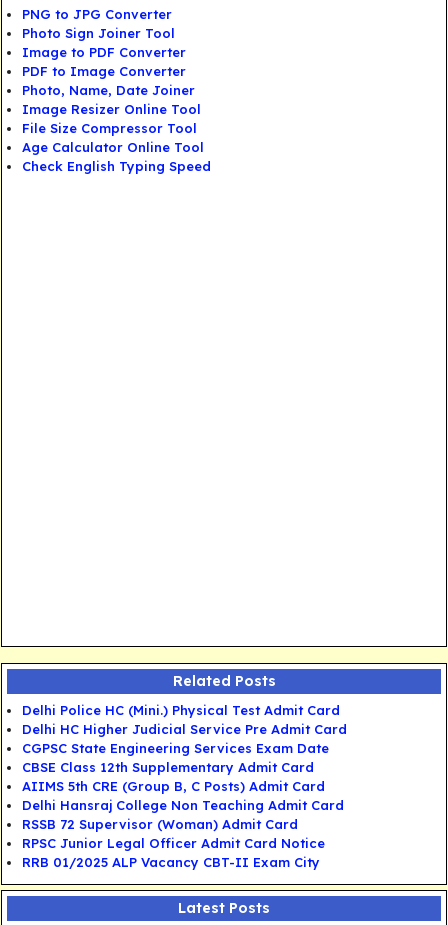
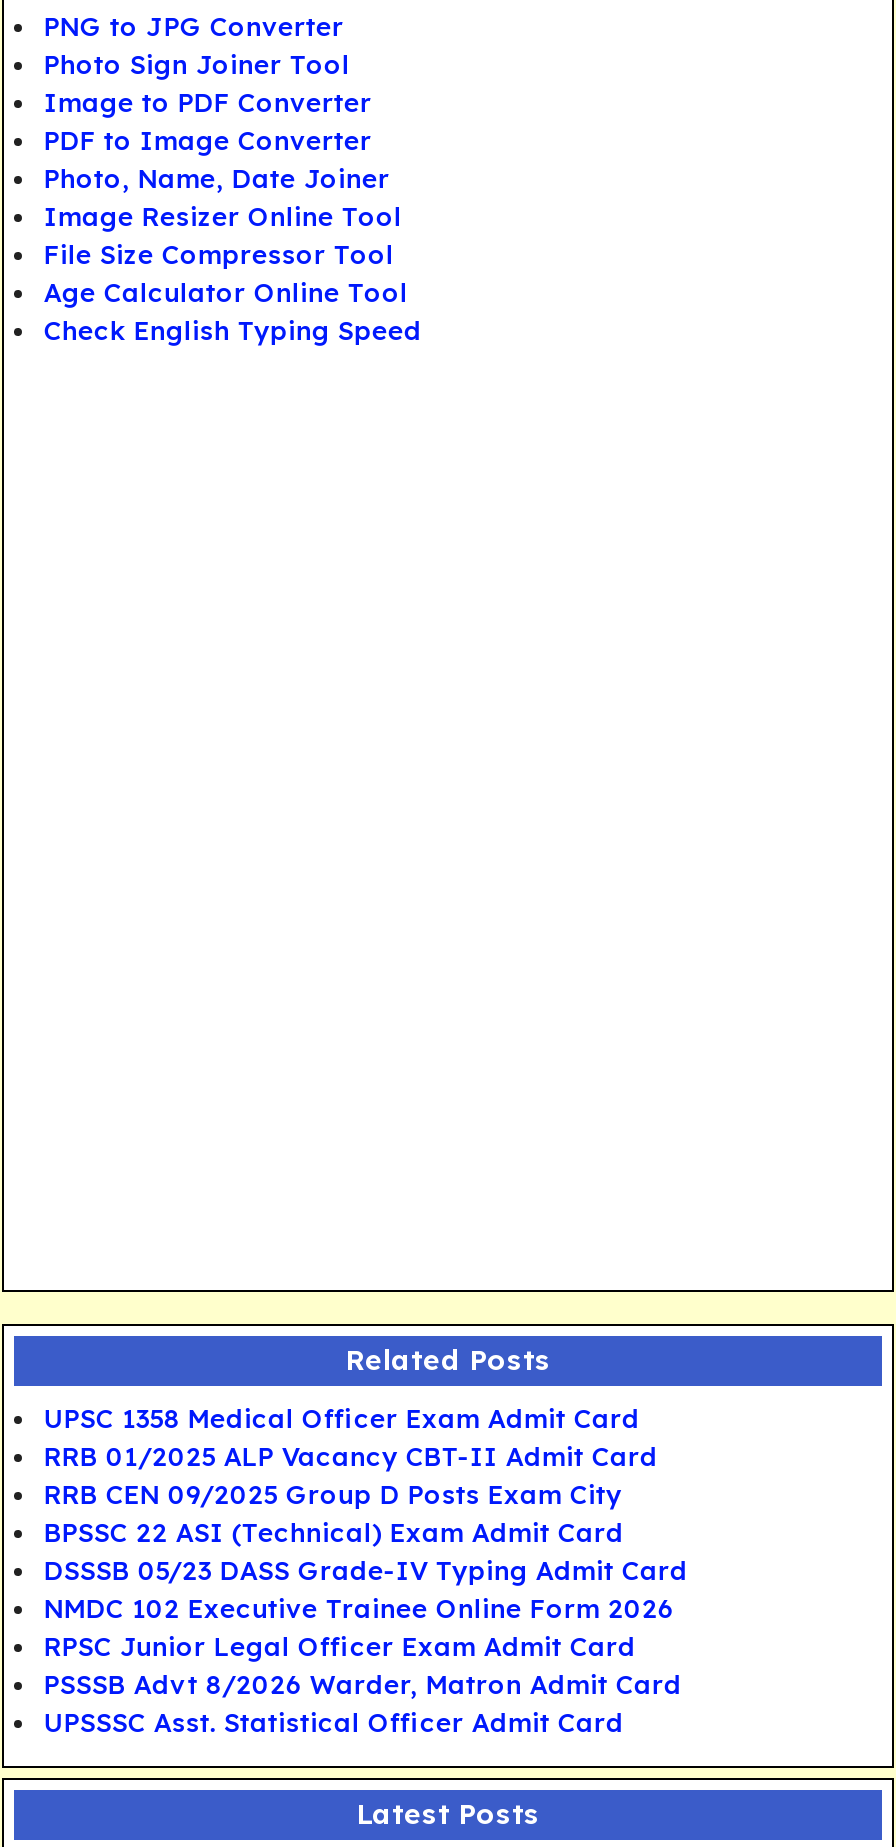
- Delhi Police HC (Mini.) Physical Test Admit Card
- Delhi HC Higher Judicial Service Pre Admit Card
- CGPSC State Engineering Services Exam Date
- CBSE Class 12th Supplementary Admit Card
- AIIMS 5th CRE (Group B, C Posts) Admit Card
- Delhi Hansraj College Non Teaching Admit Card
- RSSB 72 Supervisor (Woman) Admit Card
- RPSC Junior Legal Officer Admit Card Notice
- RRB 01/2025 ALP Vacancy CBT-II Exam City
+ UPSC 1358 Medical Officer Exam Admit Card
+ RRB 01/2025 ALP Vacancy CBT-II Admit Card
+ RRB CEN 09/2025 Group D Posts Exam City
+ BPSSC 22 ASI (Technical) Exam Admit Card
+ DSSSB 05/23 DASS Grade-IV Typing Admit Card
+ NMDC 102 Executive Trainee Online Form 2026
+ RPSC Junior Legal Officer Exam Admit Card
+ PSSSB Advt 8/2026 Warder, Matron Admit Card
+ UPSSSC Asst. Statistical Officer Admit Card
